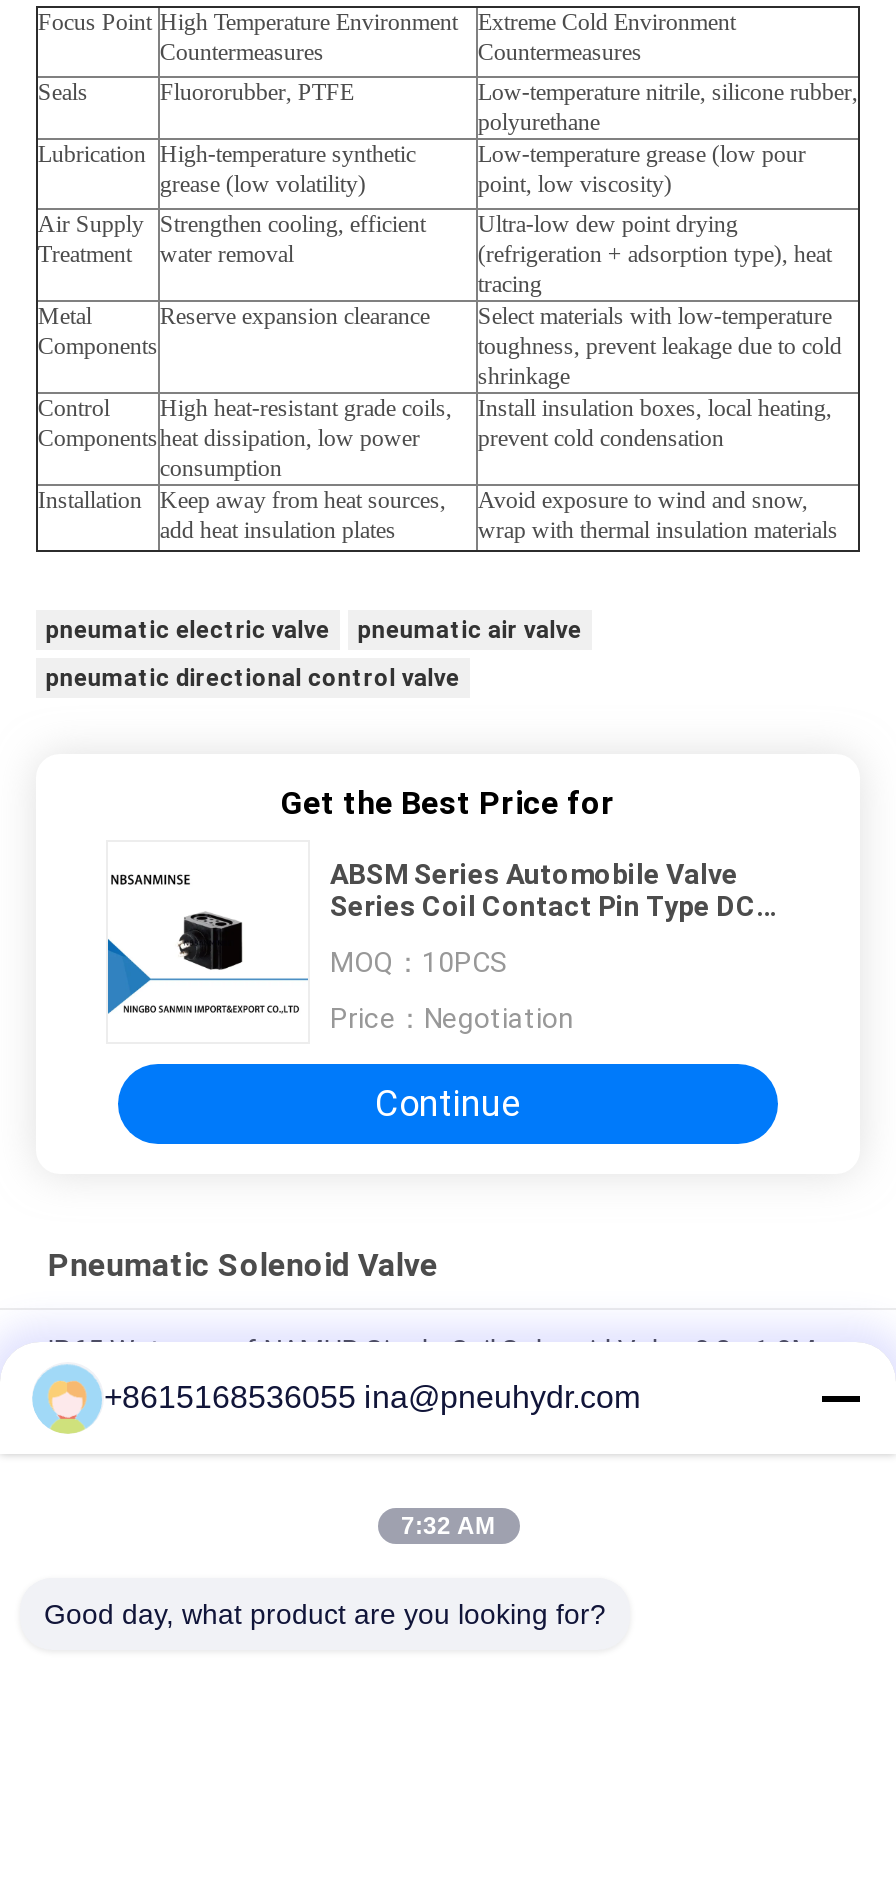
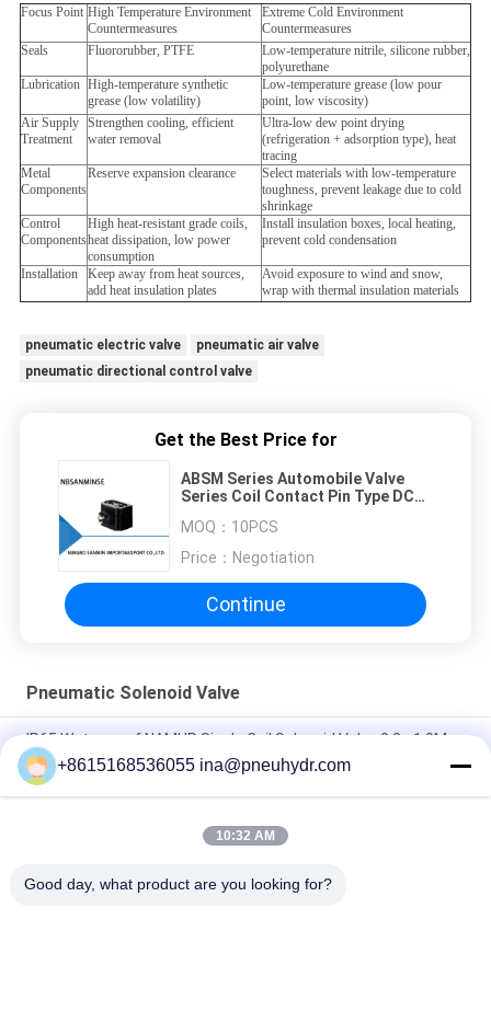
- 7:32 AM
+ 10:32 AM
